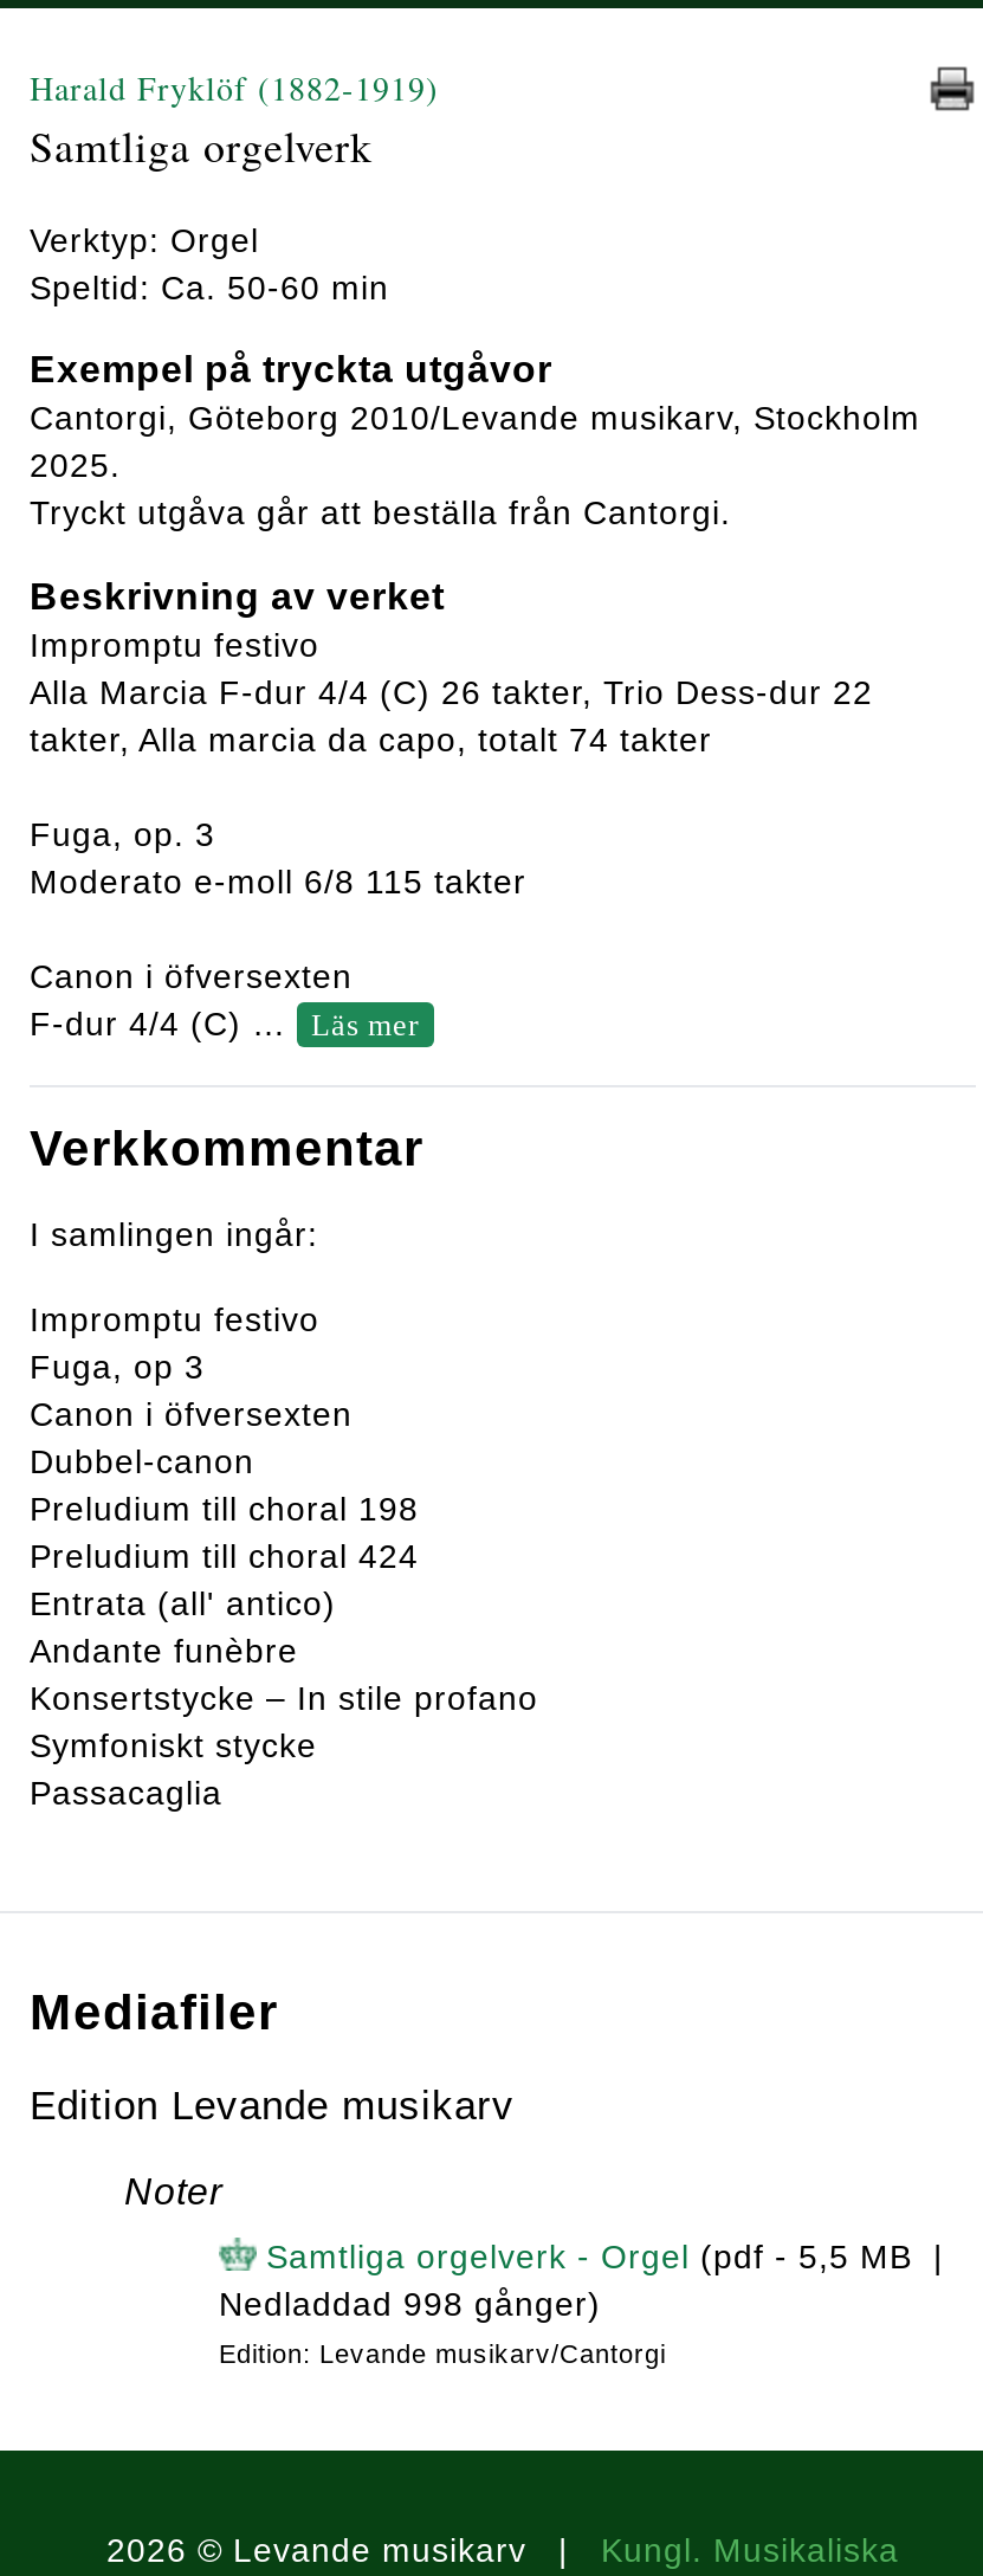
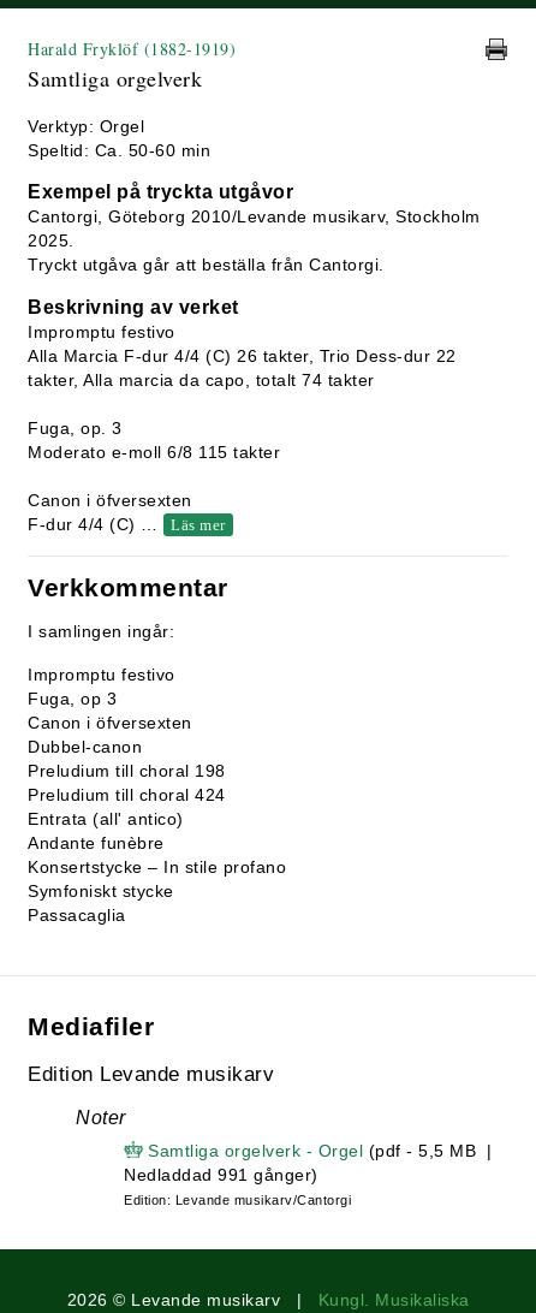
- Nedladdad 998 gånger)
+ Nedladdad 991 gånger)
